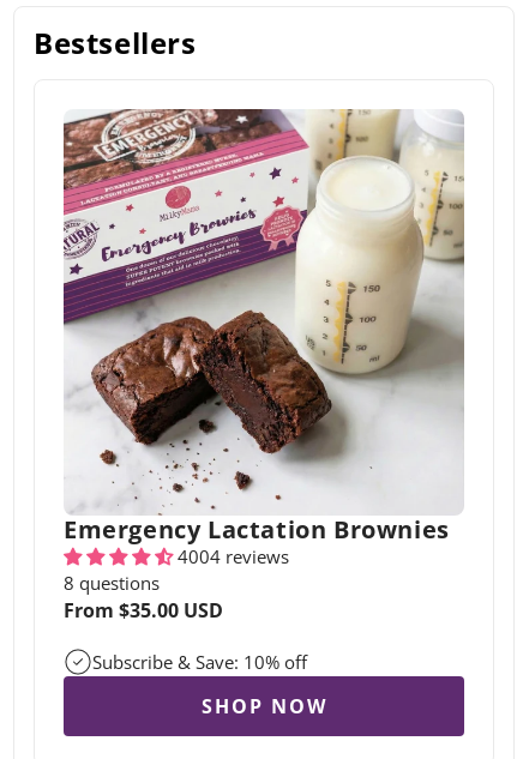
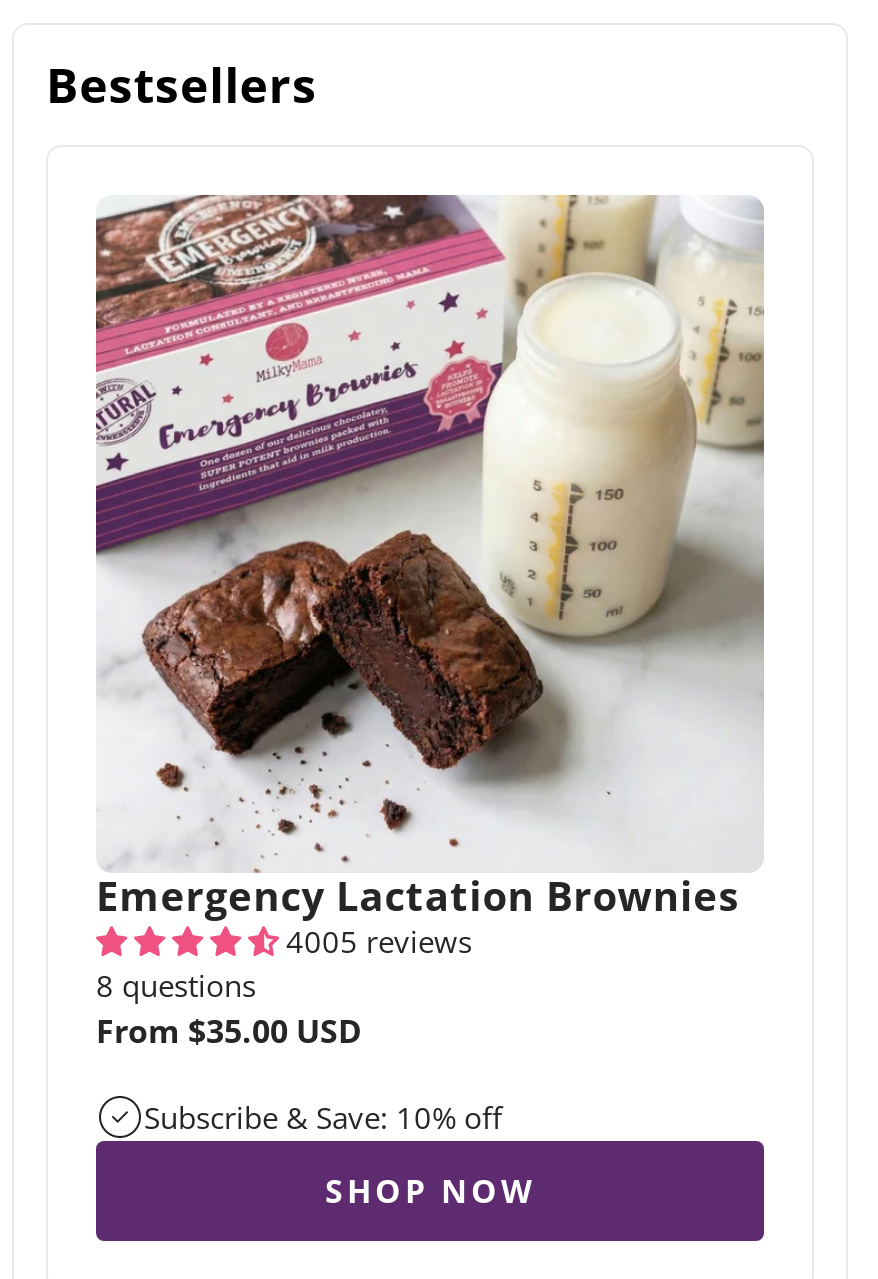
- 4004 reviews
+ 4005 reviews
